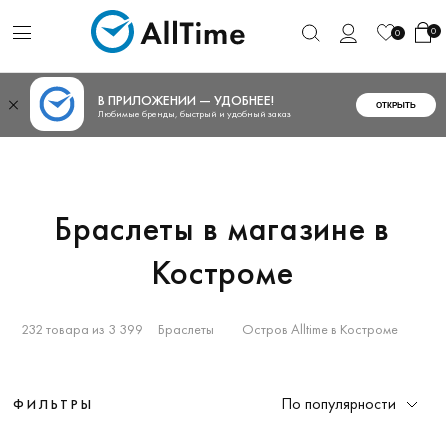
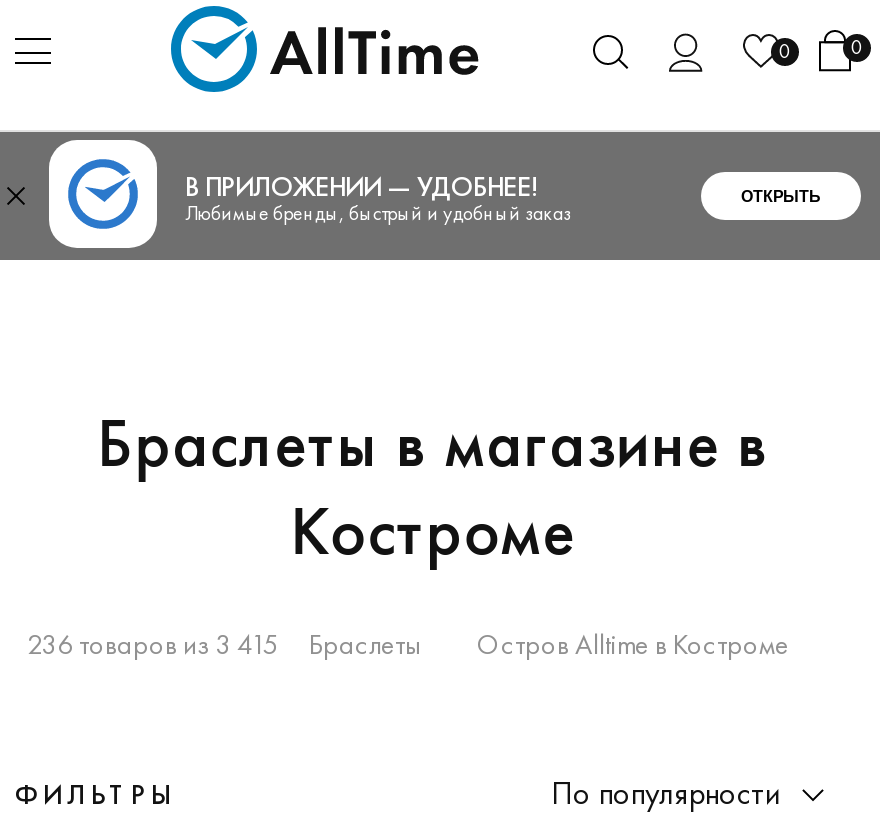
- 232 товара из 3 399 Браслеты Остров Alltime в Костроме
+ 236 товаров из 3 415 Браслеты Остров Alltime в Костроме
